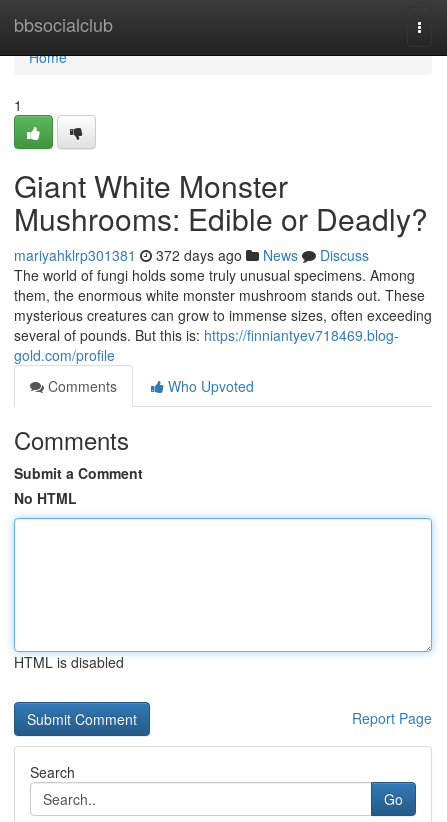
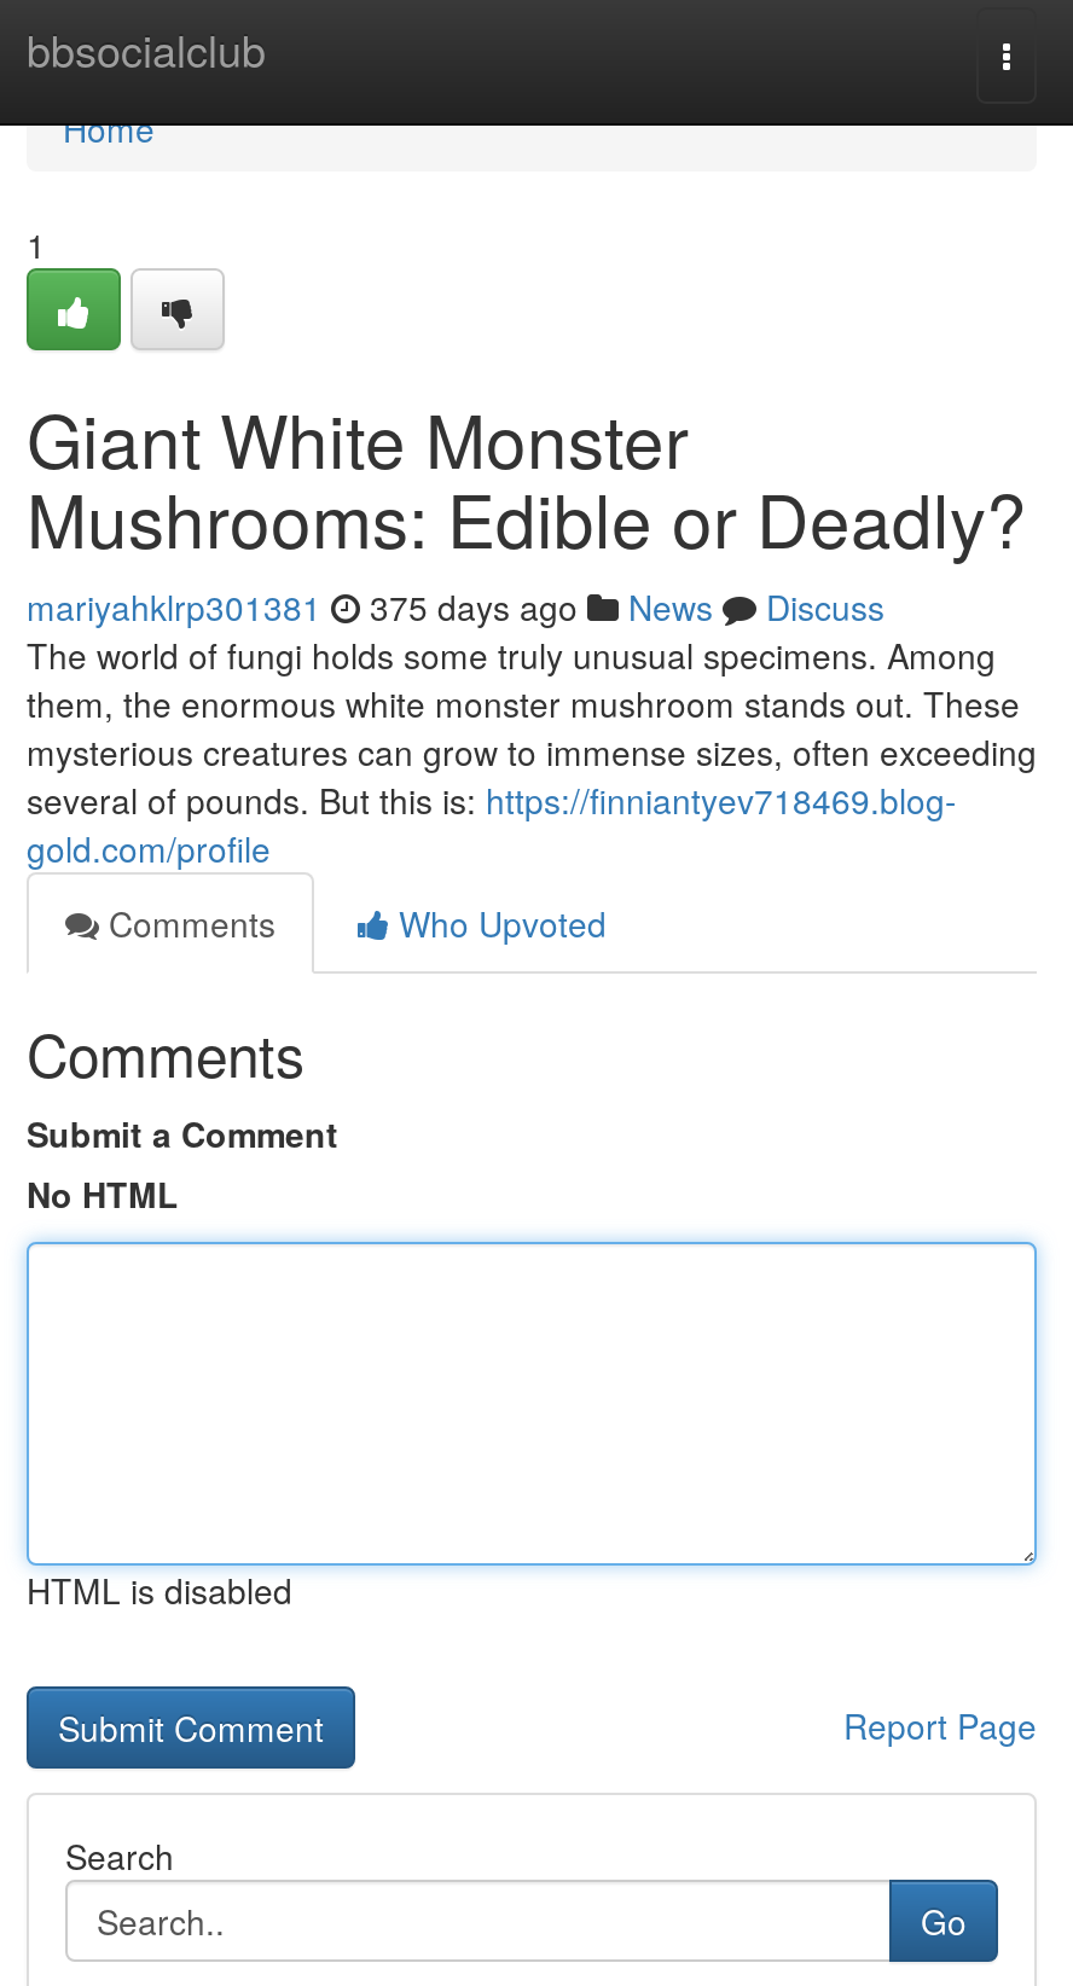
- mariyahklrp301381 372 days ago News Discuss
+ mariyahklrp301381 375 days ago News Discuss
